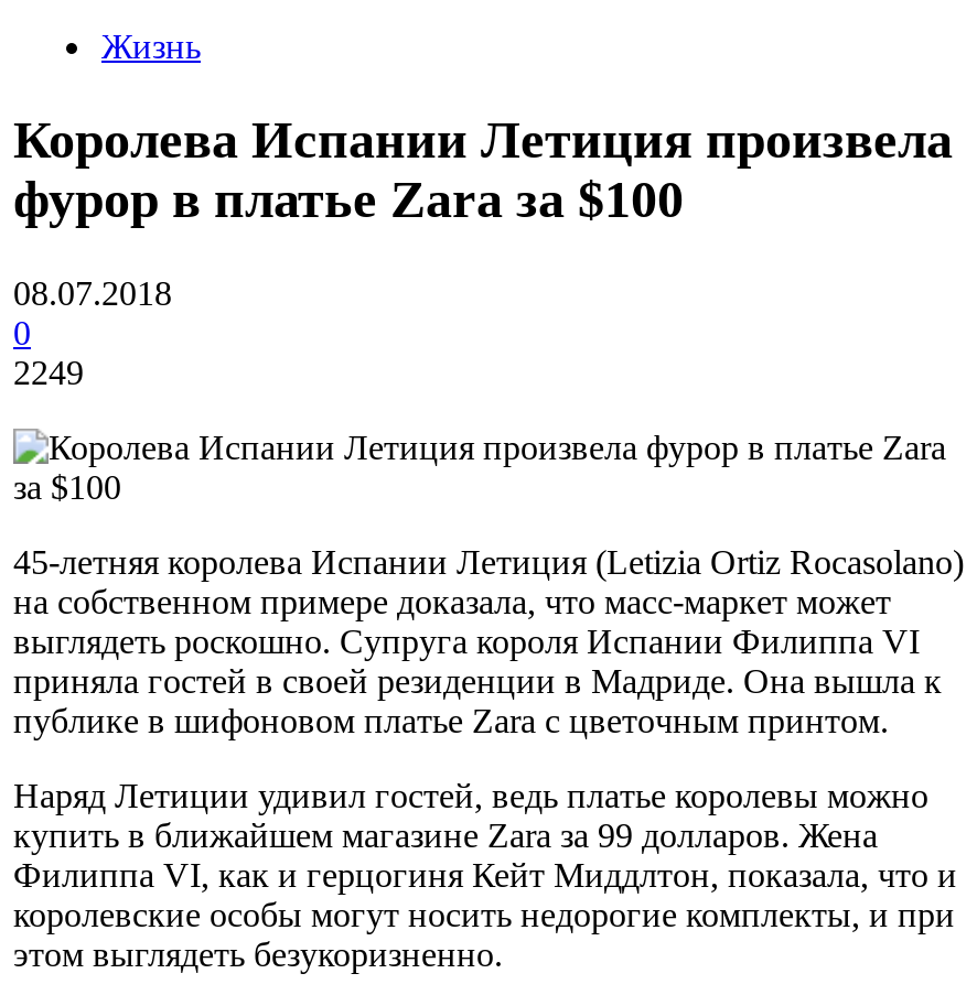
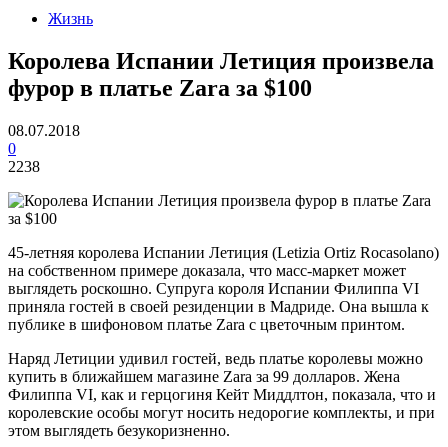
- 2249
+ 2238
